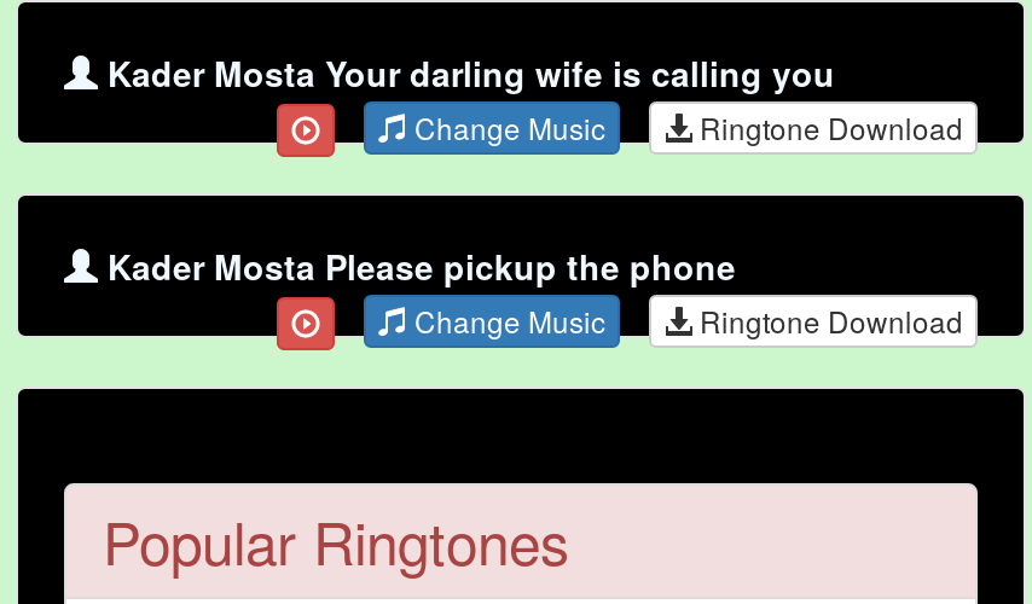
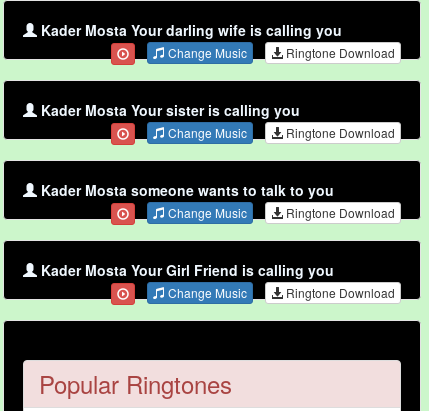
- Kader Mosta Please pickup the phone
+ Kader Mosta Your sister is calling you
+ Change Music
+ Ringtone Download
+ Kader Mosta someone wants to talk to you
+ Change Music
+ Ringtone Download
+ Kader Mosta Your Girl Friend is calling you
